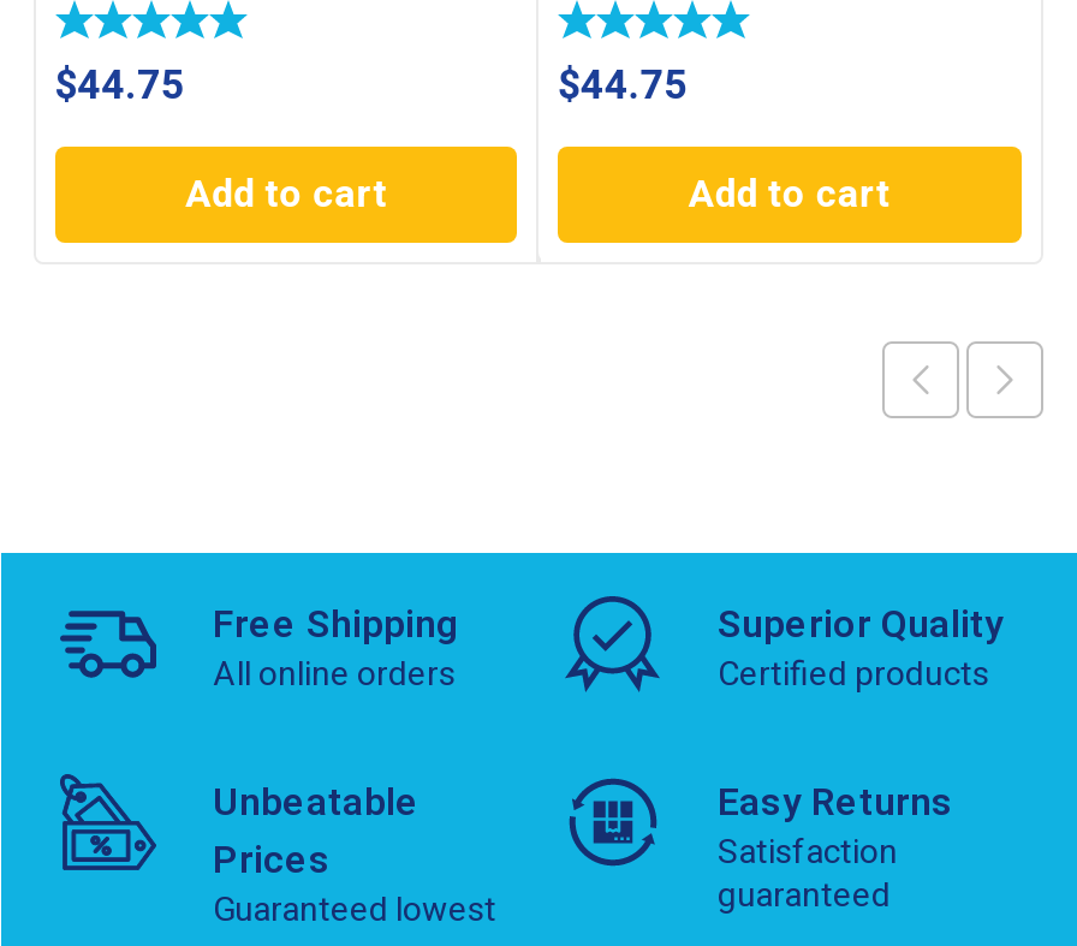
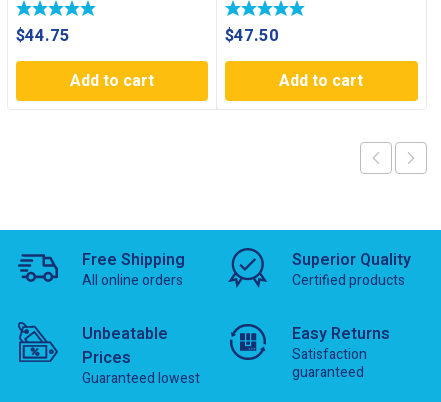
- $44.75
+ $47.50
